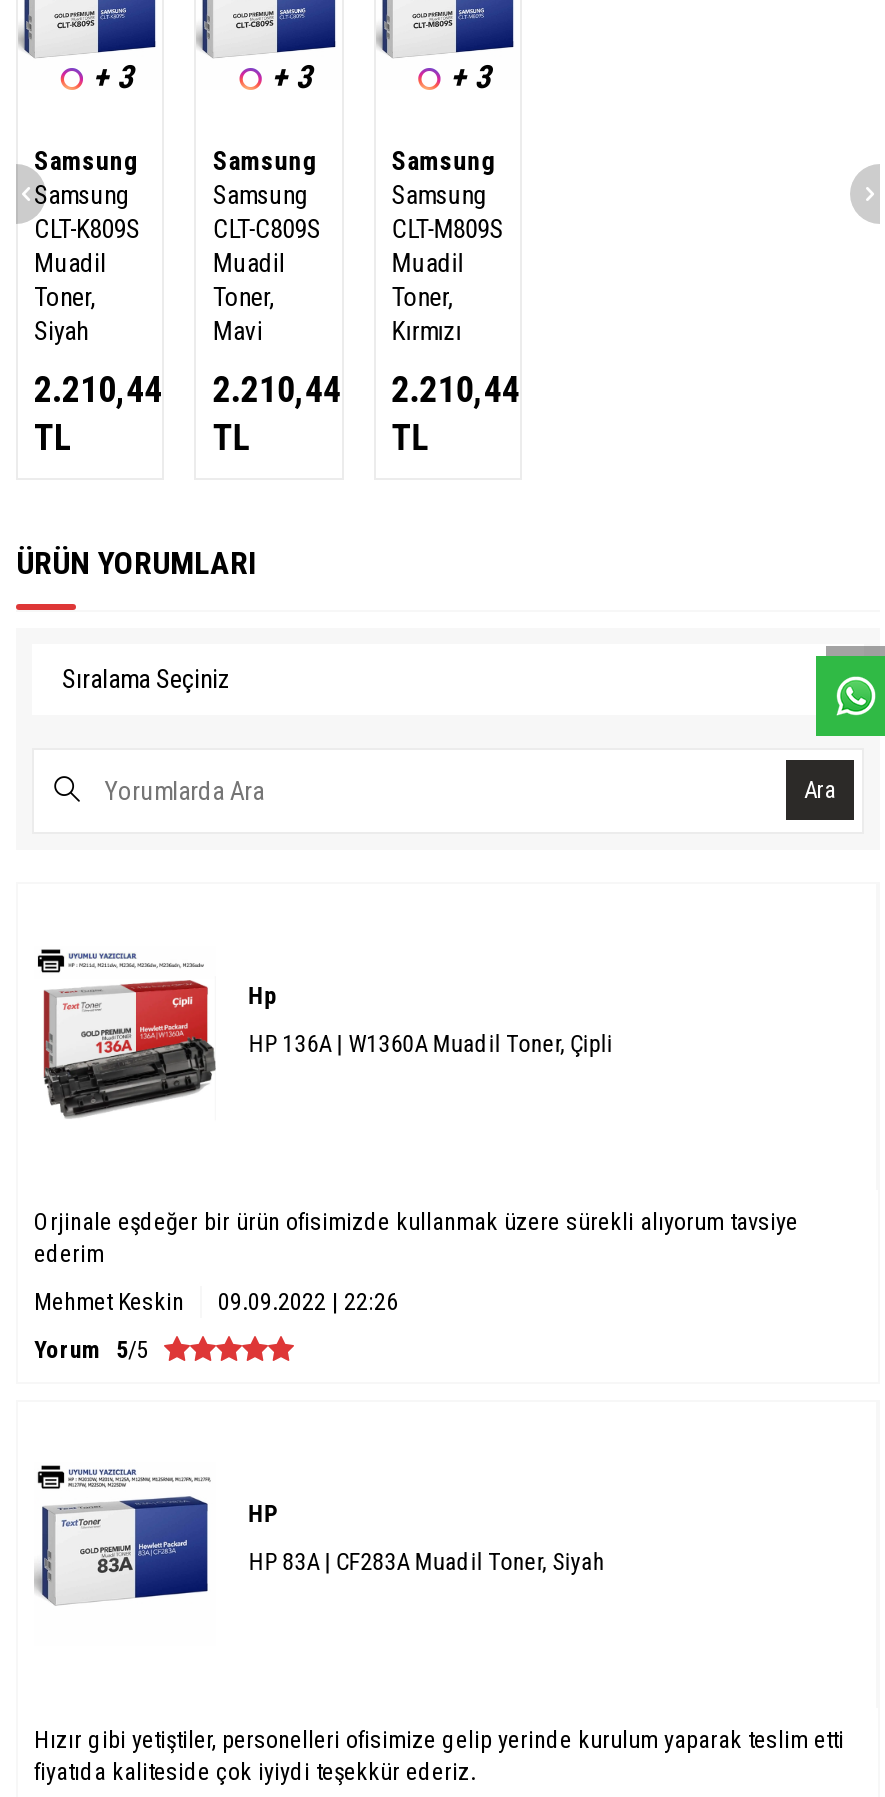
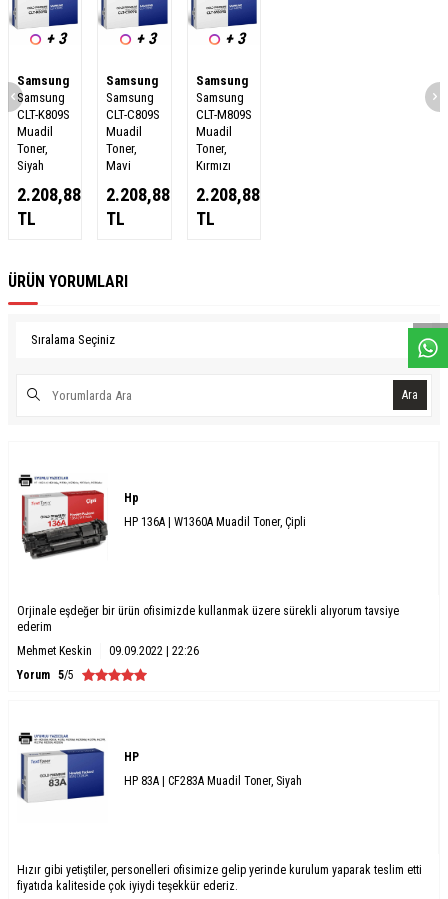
- 2.210,44
+ 2.208,88

- 2.210,44
+ 2.208,88

- 2.210,44
+ 2.208,88
